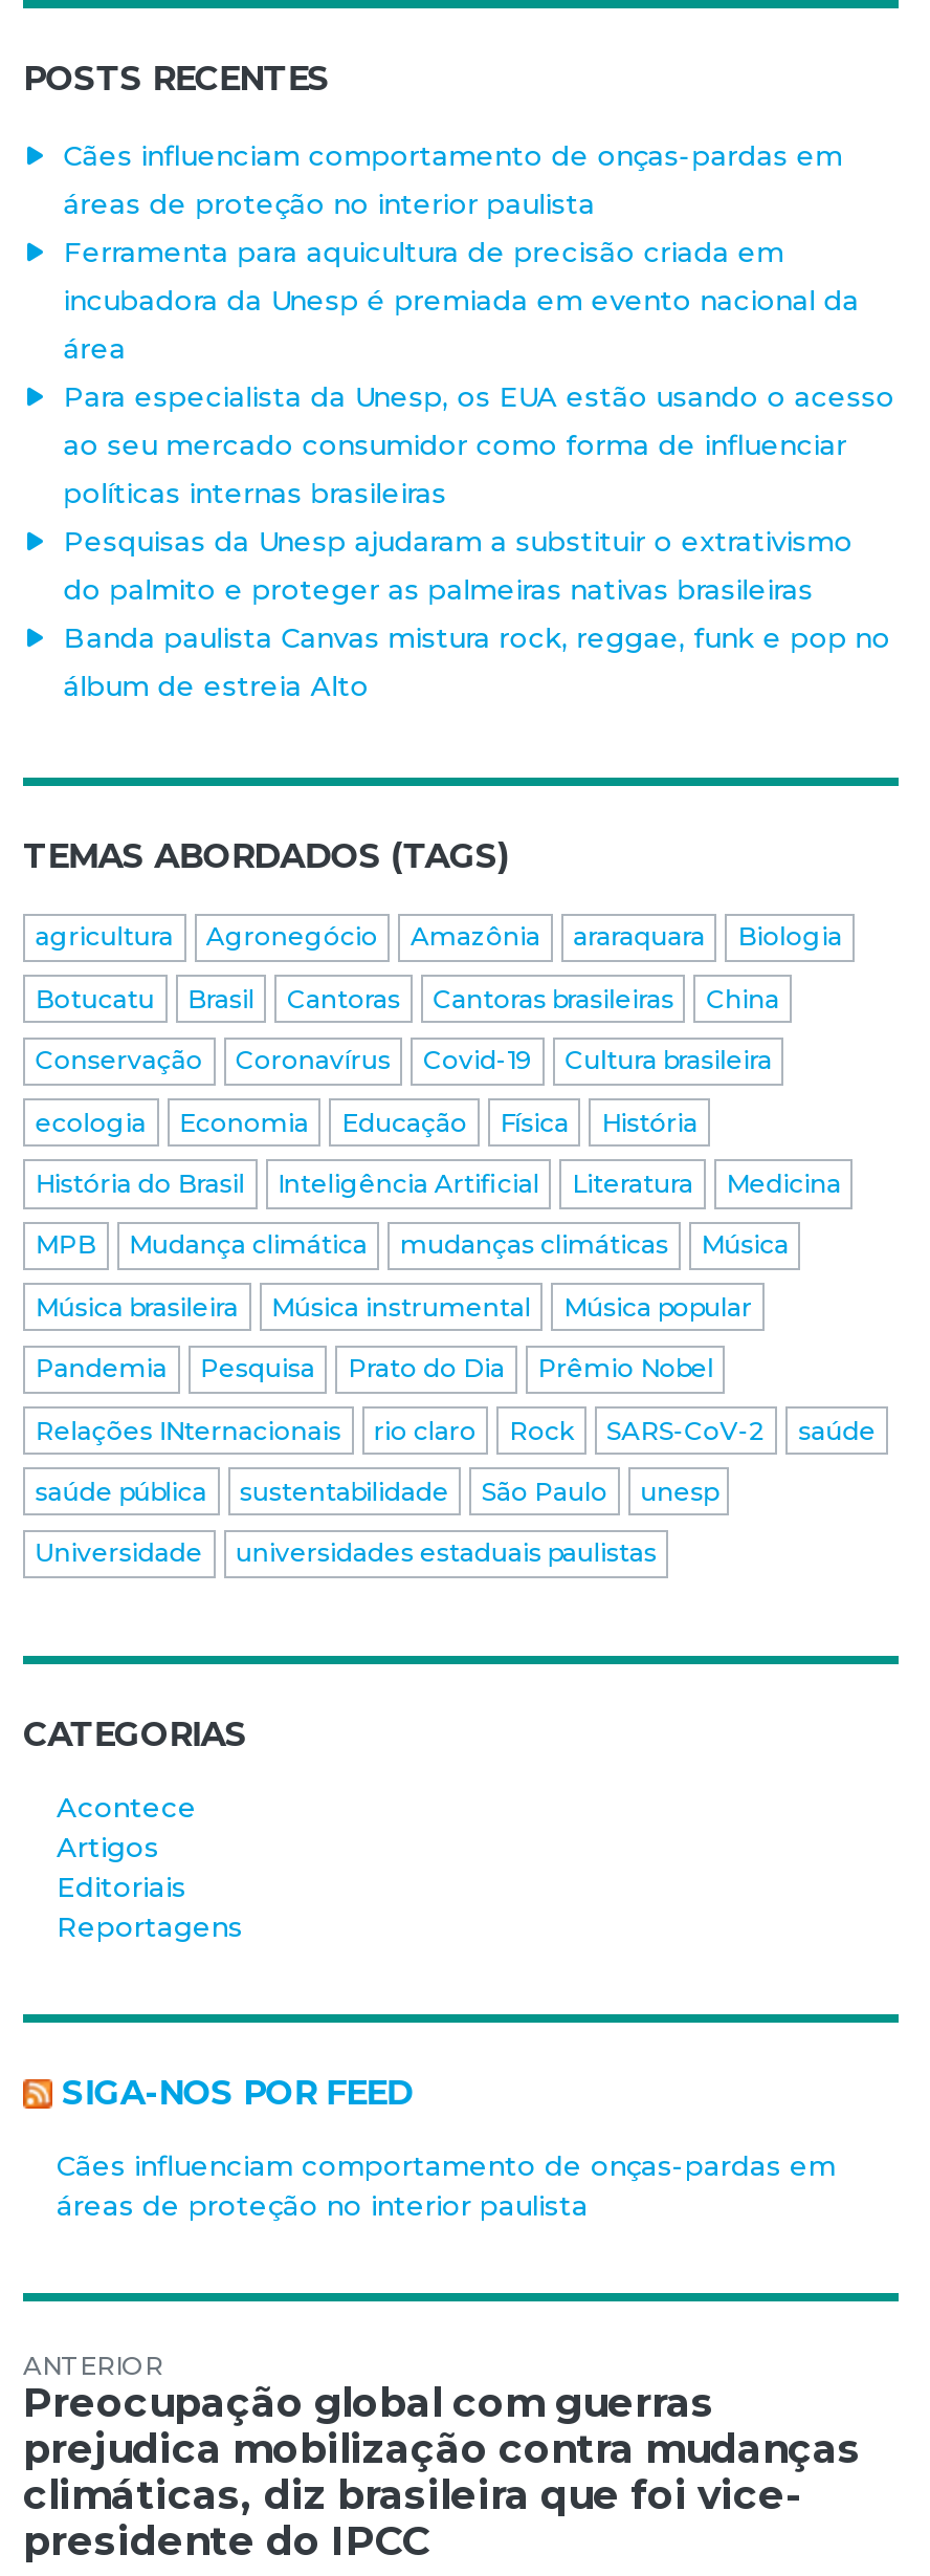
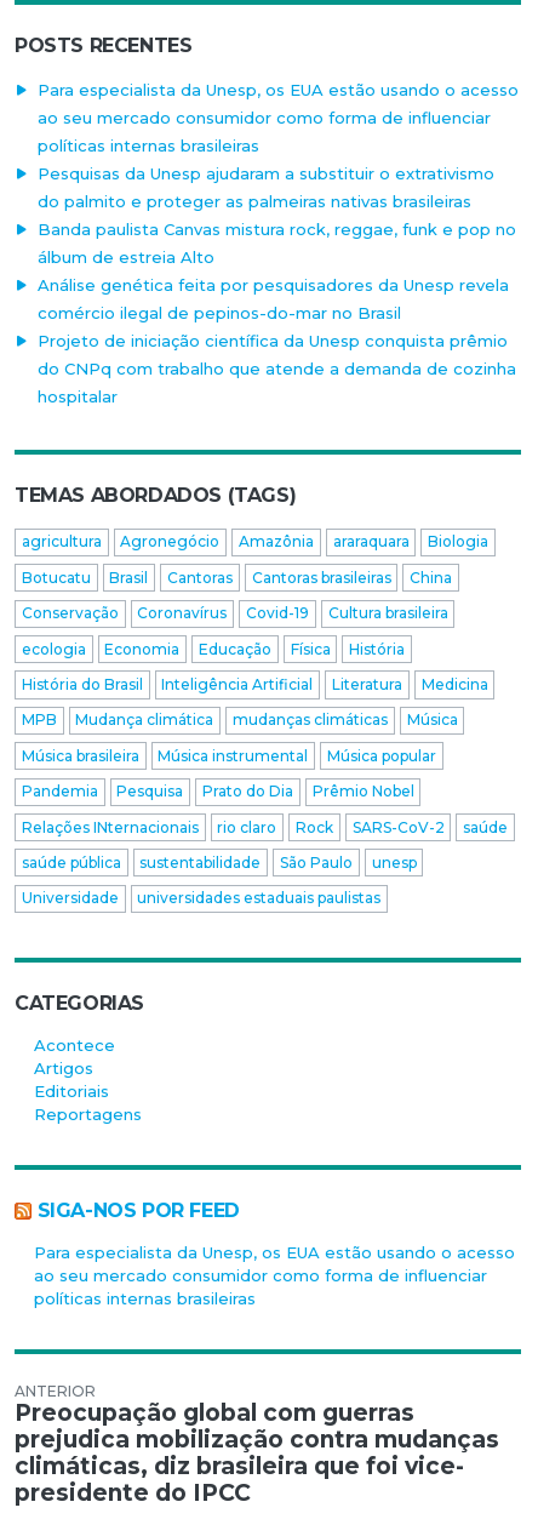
- Cães influenciam comportamento de onças-pardas em
- áreas de proteção no interior paulista
- Ferramenta para aquicultura de precisão criada em
- incubadora da Unesp é premiada em evento nacional da
- área

moved up: Para especialista da Unesp, os EUA estão usando o acesso | ao seu mercado consumidor como forma de influenciar | políticas internas brasileiras | Pesquisas da Unesp ajudaram a substituir o extrativismo | do palmito e proteger as palmeiras nativas brasileiras | Banda paulista Canvas mistura rock, reggae, funk e pop no | álbum de estreia Alto

+ Análise genética feita por pesquisadores da Unesp revela
+ comércio ilegal de pepinos-do-mar no Brasil
+ Projeto de iniciação científica da Unesp conquista prêmio
+ do CNPq com trabalho que atende a demanda de cozinha
+ hospitalar

- Cães influenciam comportamento de onças-pardas em
- áreas de proteção no interior paulista
+ Para especialista da Unesp, os EUA estão usando o acesso
+ ao seu mercado consumidor como forma de influenciar
+ políticas internas brasileiras
